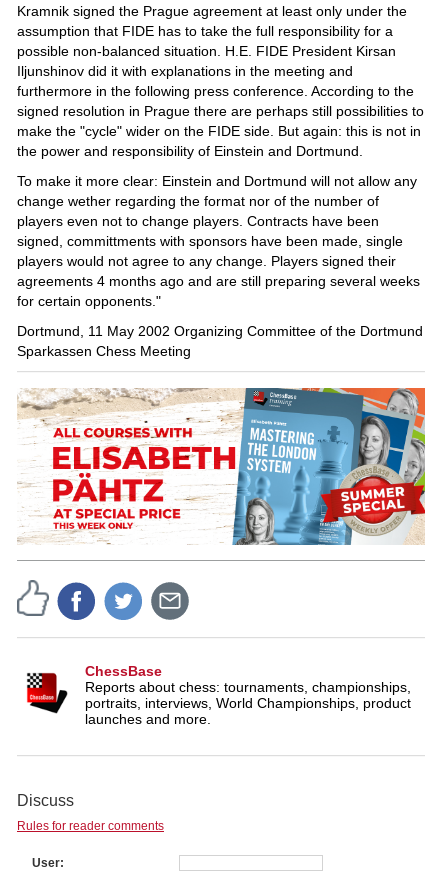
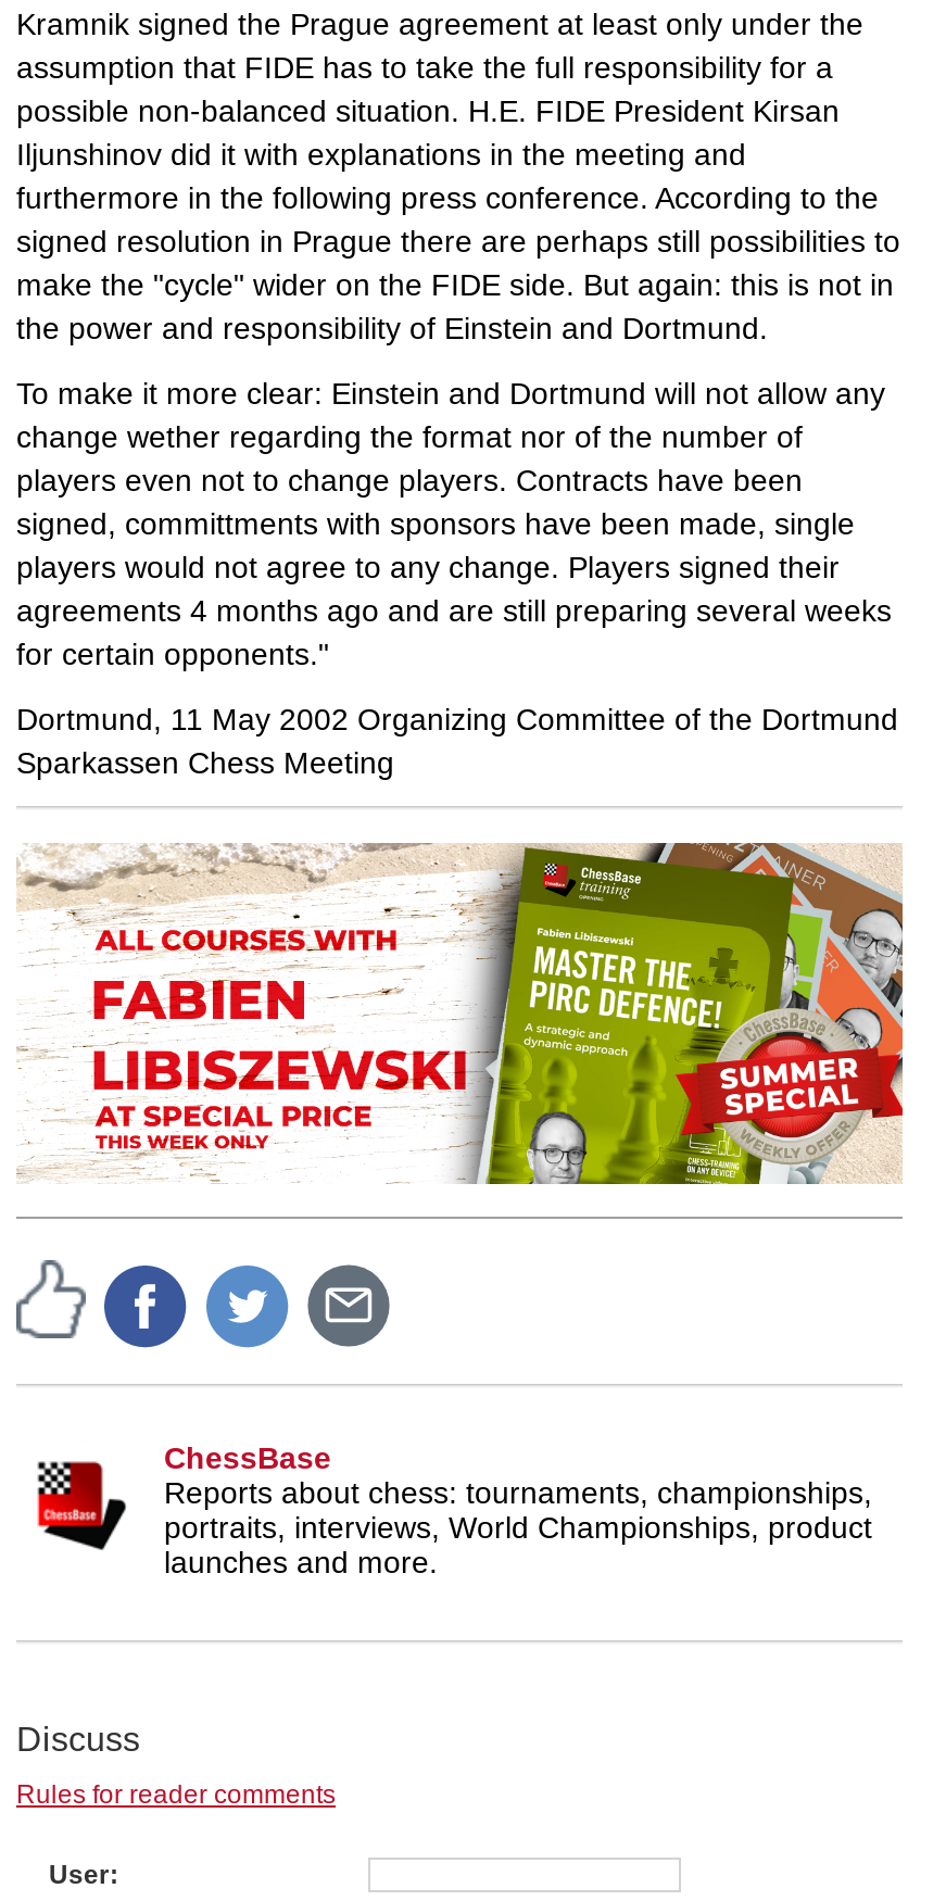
- [image]
+ [image]
